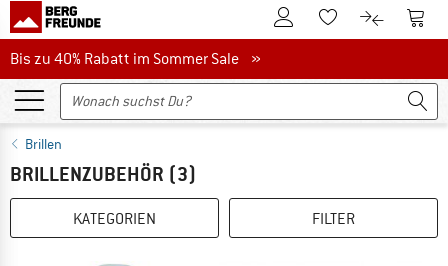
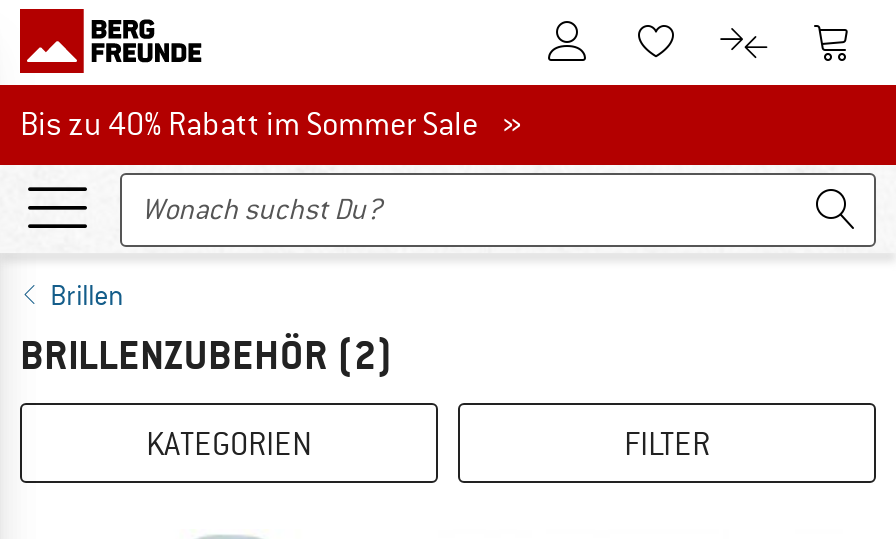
- BRILLENZUBEHÖR (3)
+ BRILLENZUBEHÖR (2)
